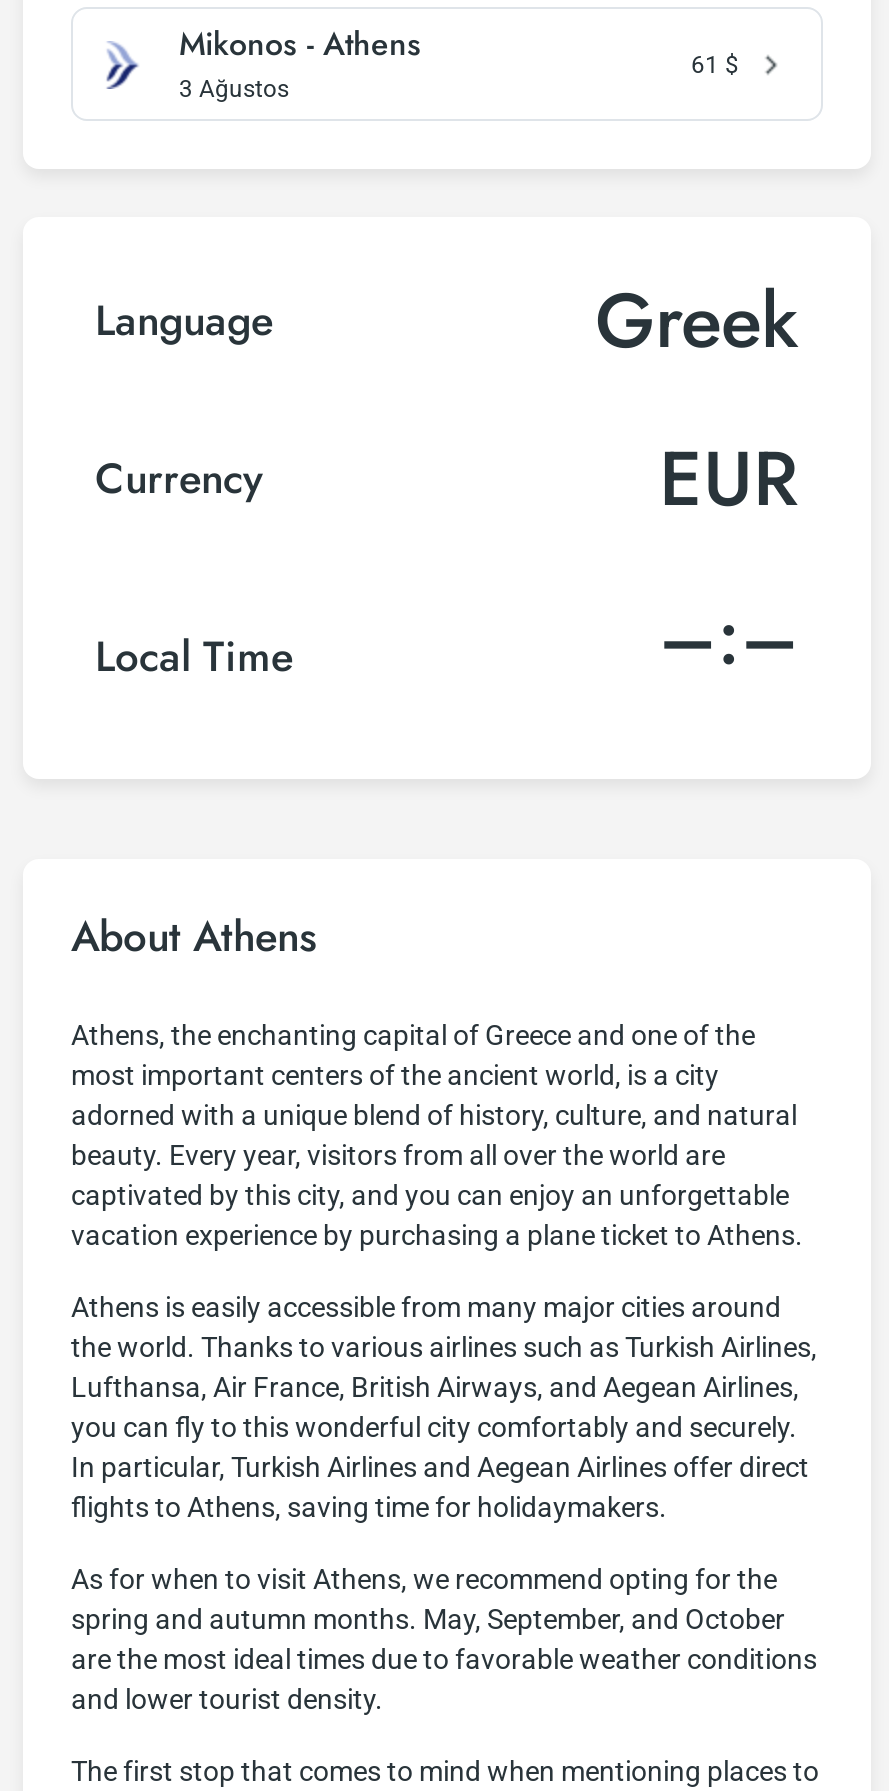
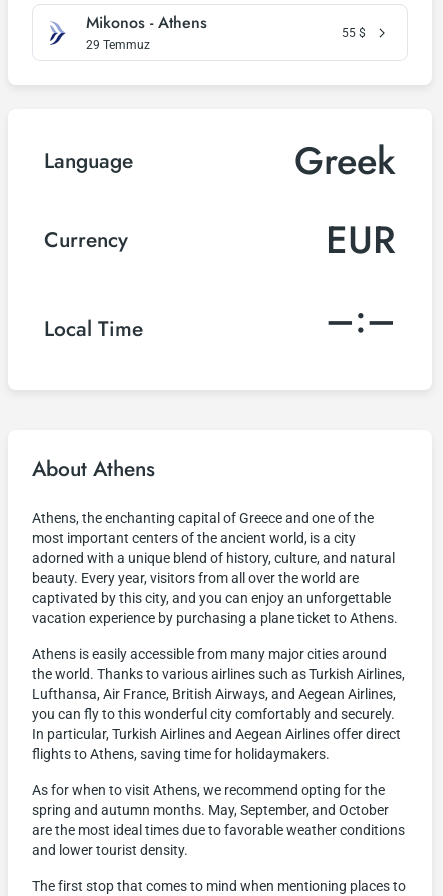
- 61 $
+ 55 $

- 3 Ağustos
+ 29 Temmuz
